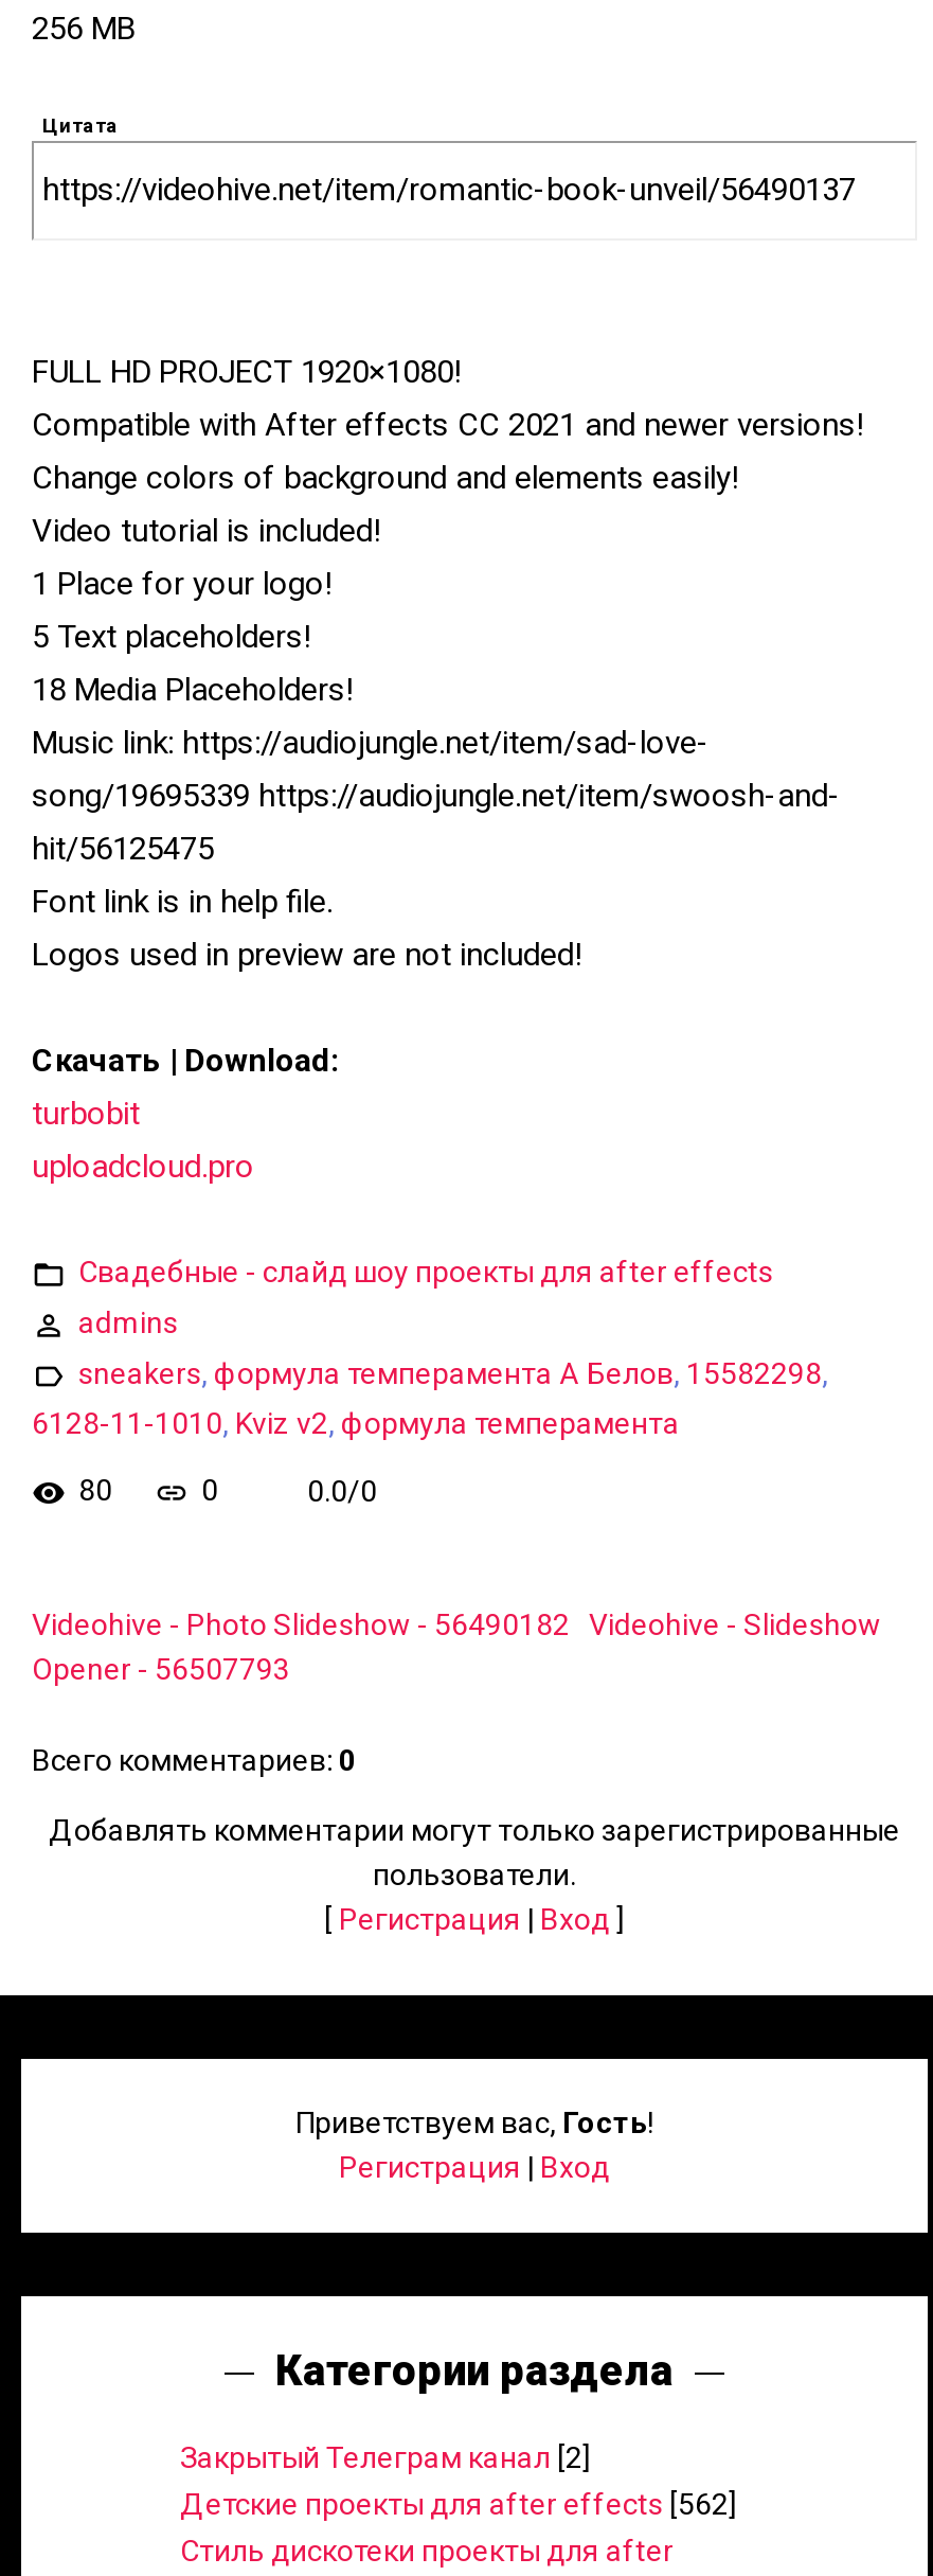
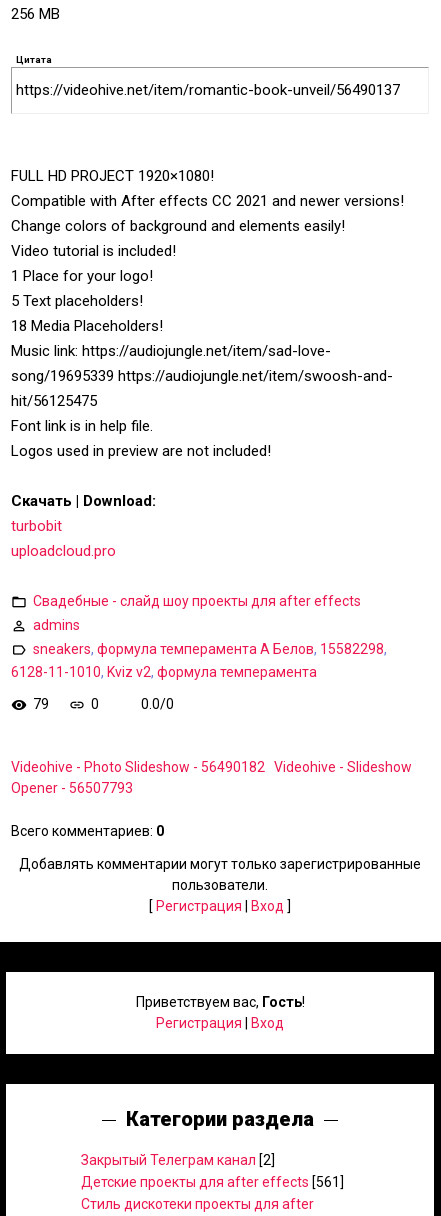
- 80
+ 79

- Детские проекты для after effects [562]
+ Детские проекты для after effects [561]
